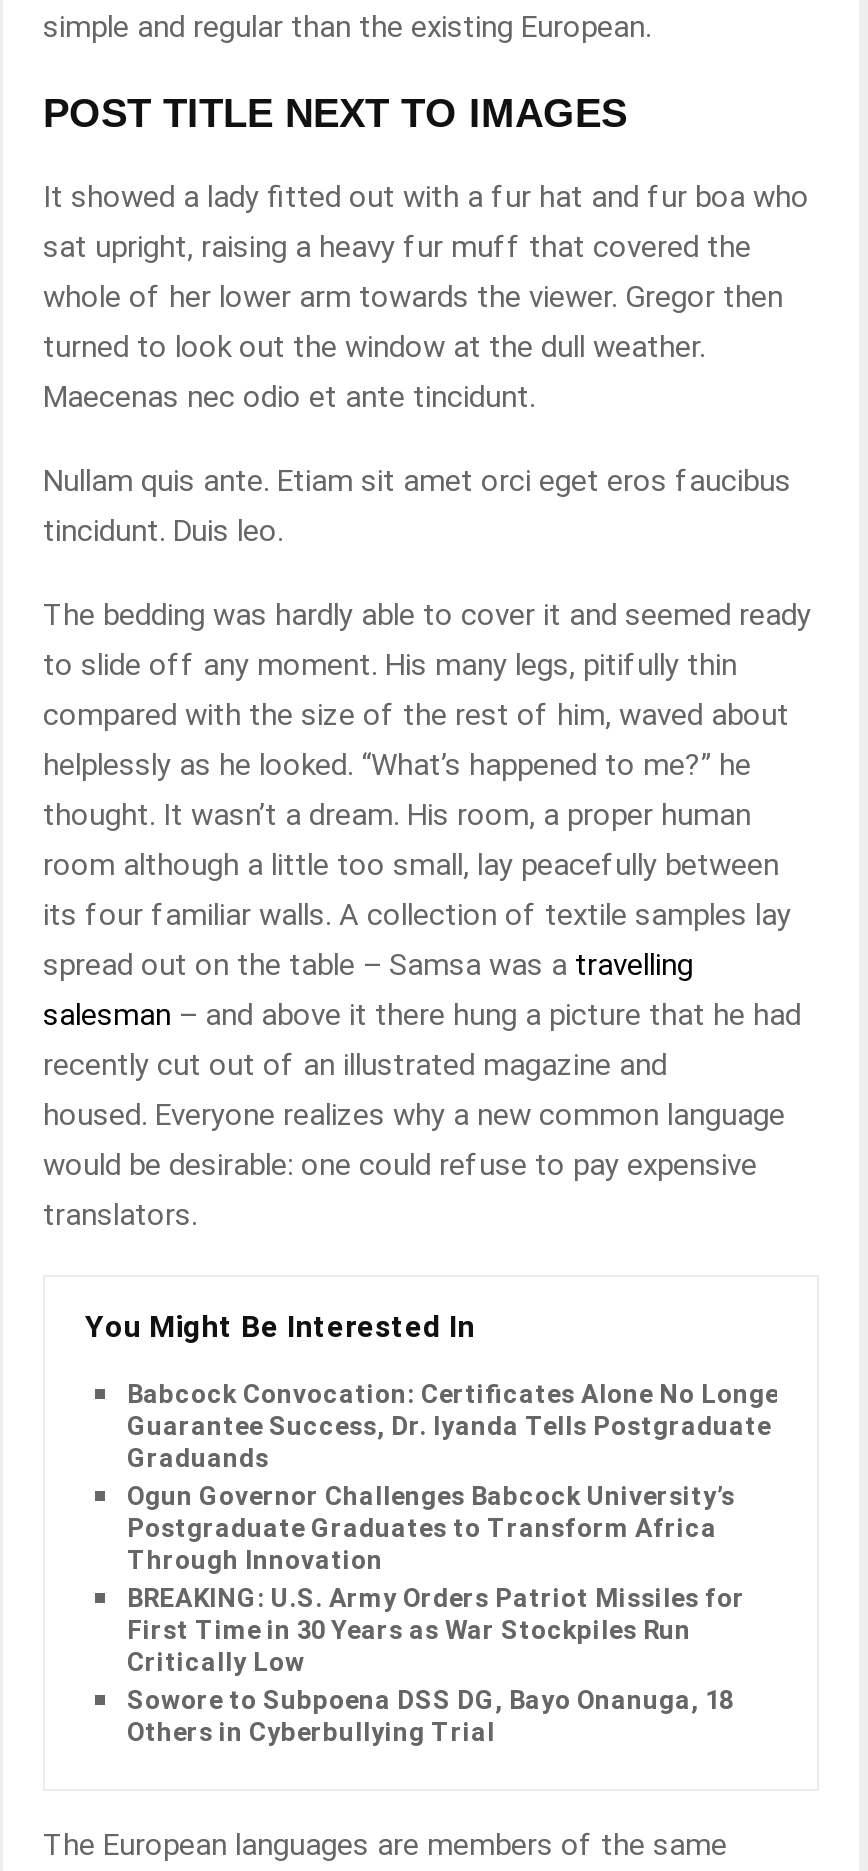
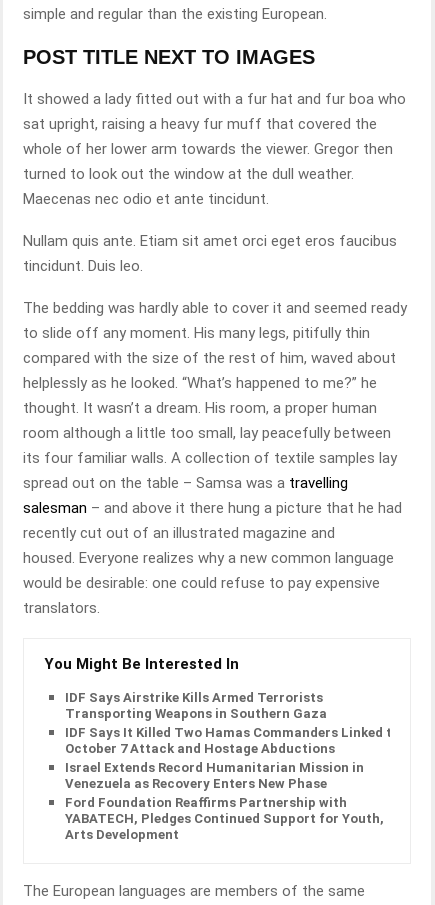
- Babcock Convocation: Certificates Alone No Longer
- Guarantee Success, Dr. Iyanda Tells Postgraduate
- Graduands
- Ogun Governor Challenges Babcock University’s
- Postgraduate Graduates to Transform Africa
- Through Innovation
- BREAKING: U.S. Army Orders Patriot Missiles for
- First Time in 30 Years as War Stockpiles Run
- Critically Low
- Sowore to Subpoena DSS DG, Bayo Onanuga, 18
- Others in Cyberbullying Trial
+ IDF Says Airstrike Kills Armed Terrorists
+ Transporting Weapons in Southern Gaza
+ IDF Says It Killed Two Hamas Commanders Linked to
+ October 7 Attack and Hostage Abductions
+ Israel Extends Record Humanitarian Mission in
+ Venezuela as Recovery Enters New Phase
+ Ford Foundation Reaffirms Partnership with
+ YABATECH, Pledges Continued Support for Youth,
+ Arts Development
